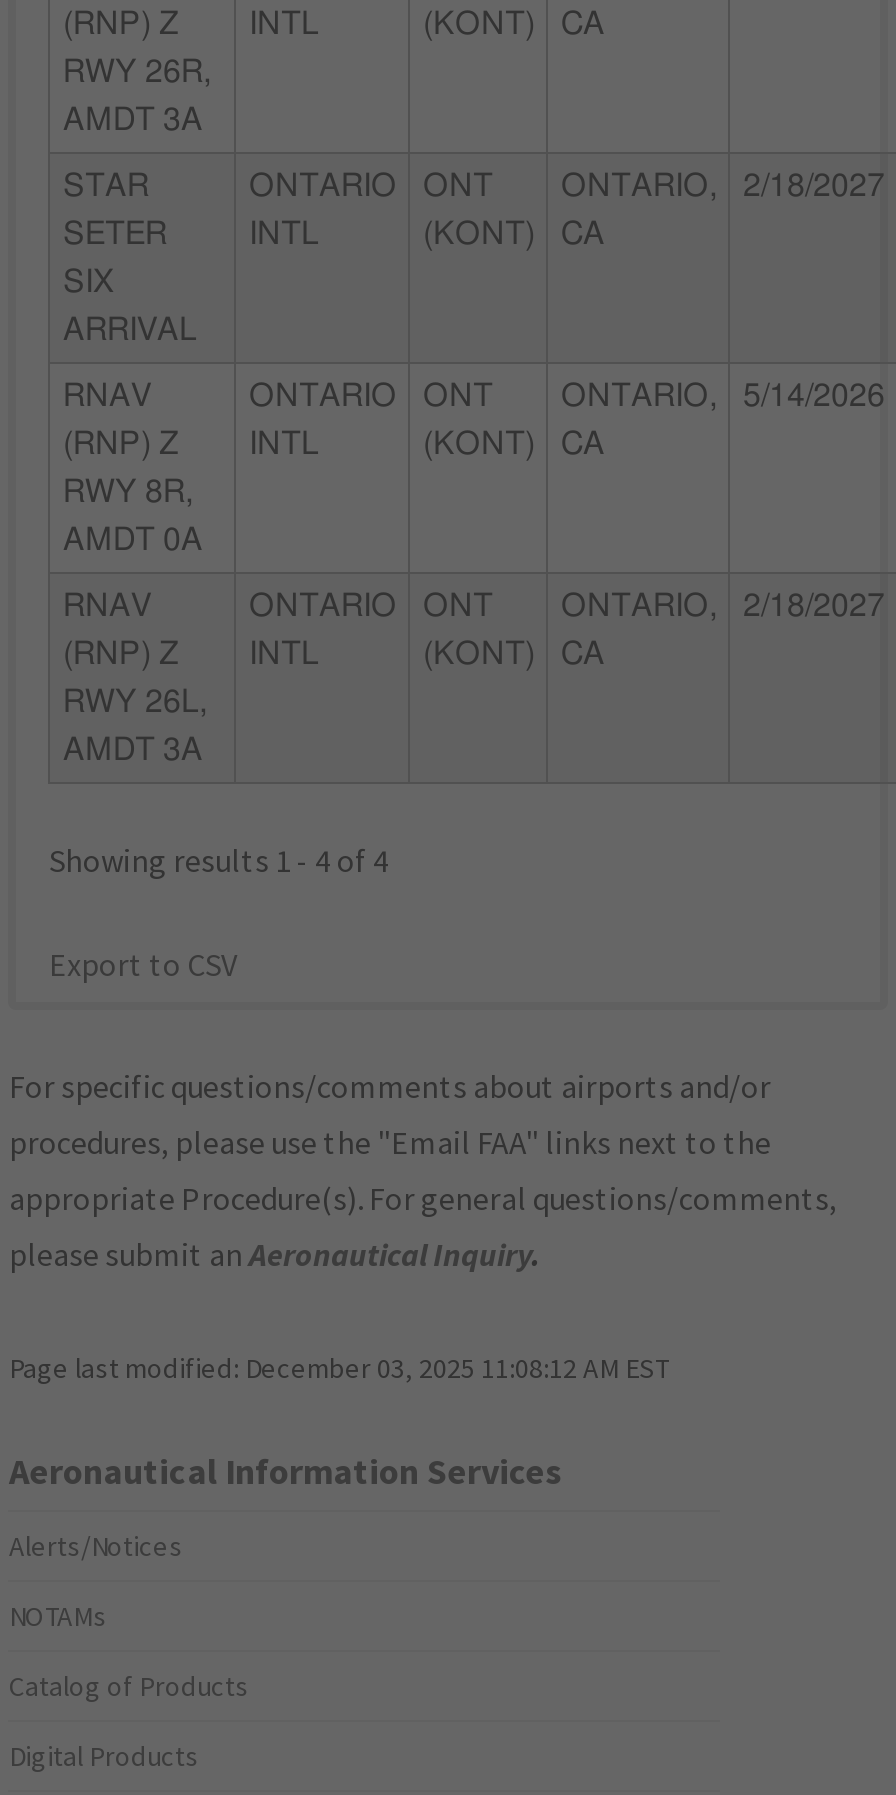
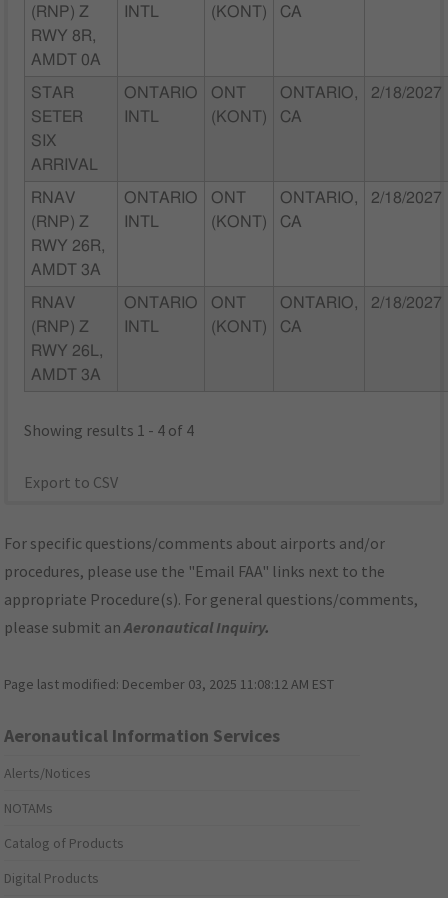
- RWY 26R,
+ RWY 8R,

- AMDT 3A
+ AMDT 0A

- ONTARIO, 5/14/2026
+ ONTARIO, 2/18/2027

- RWY 8R,
+ RWY 26R,

- AMDT 0A
+ AMDT 3A
